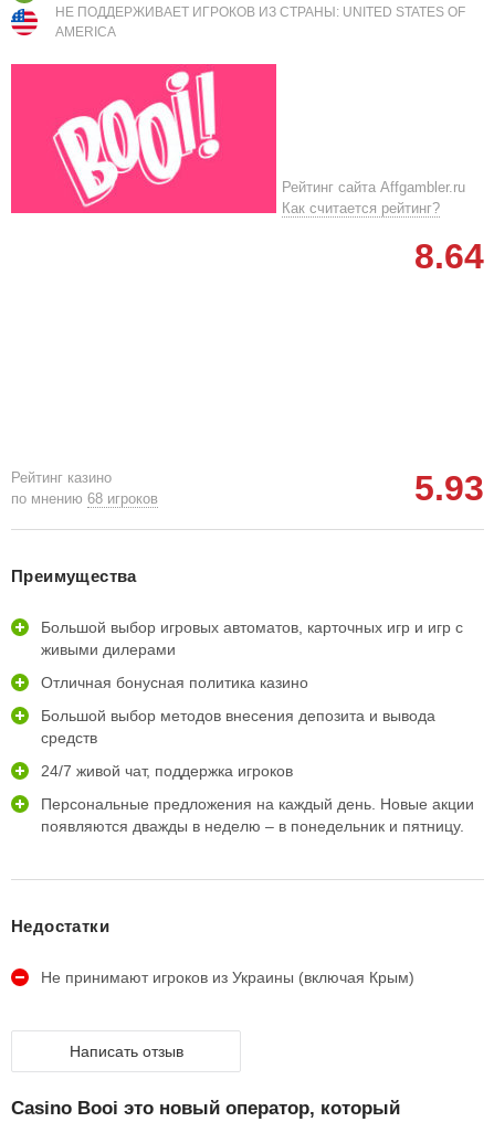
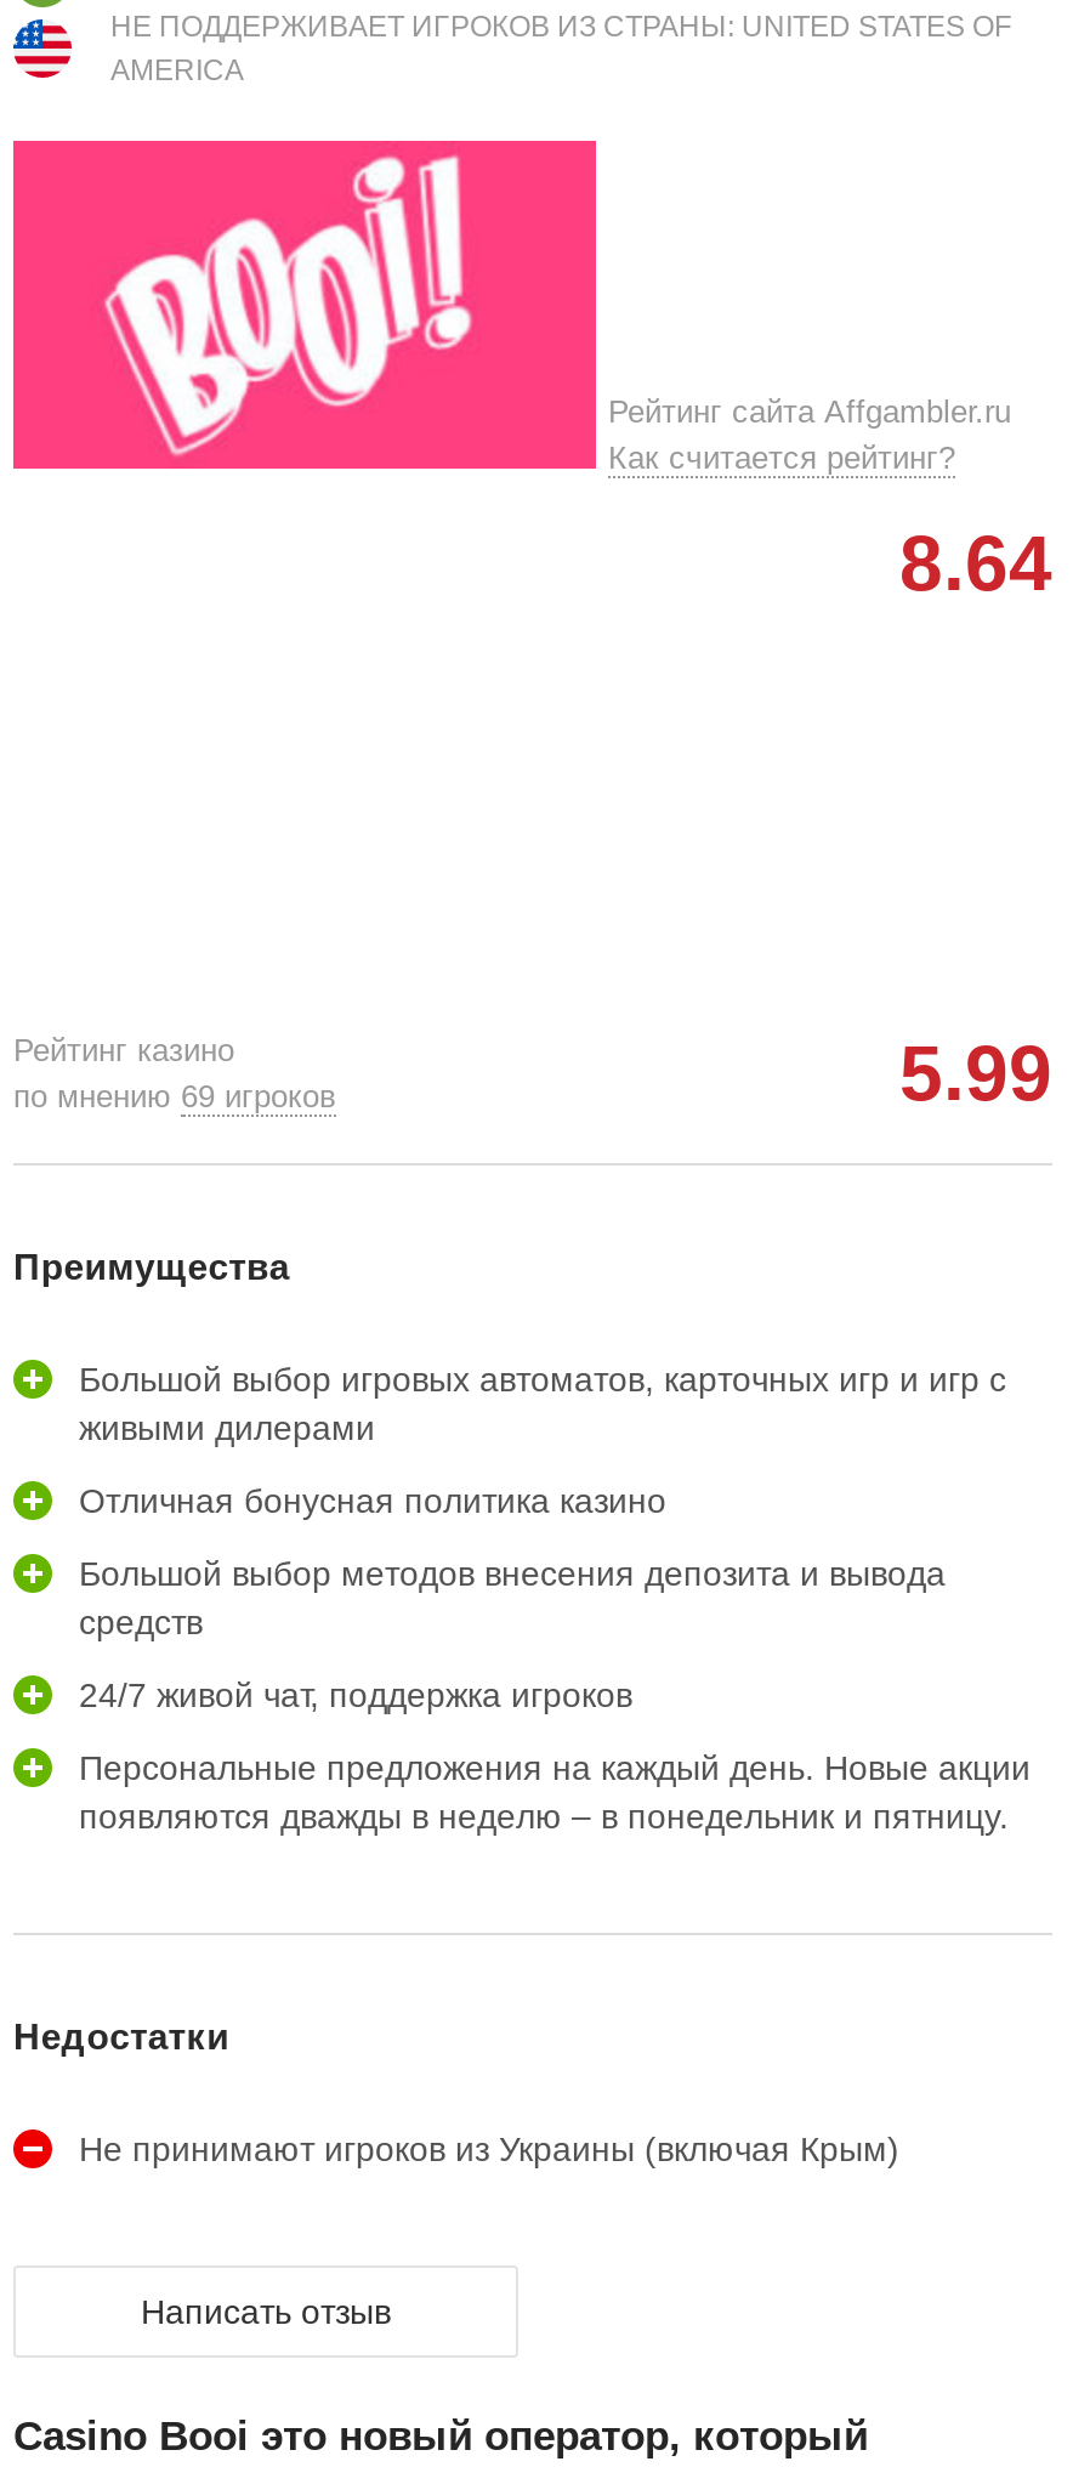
- 5.93
+ 5.99

- по мнению 68 игроков
+ по мнению 69 игроков
